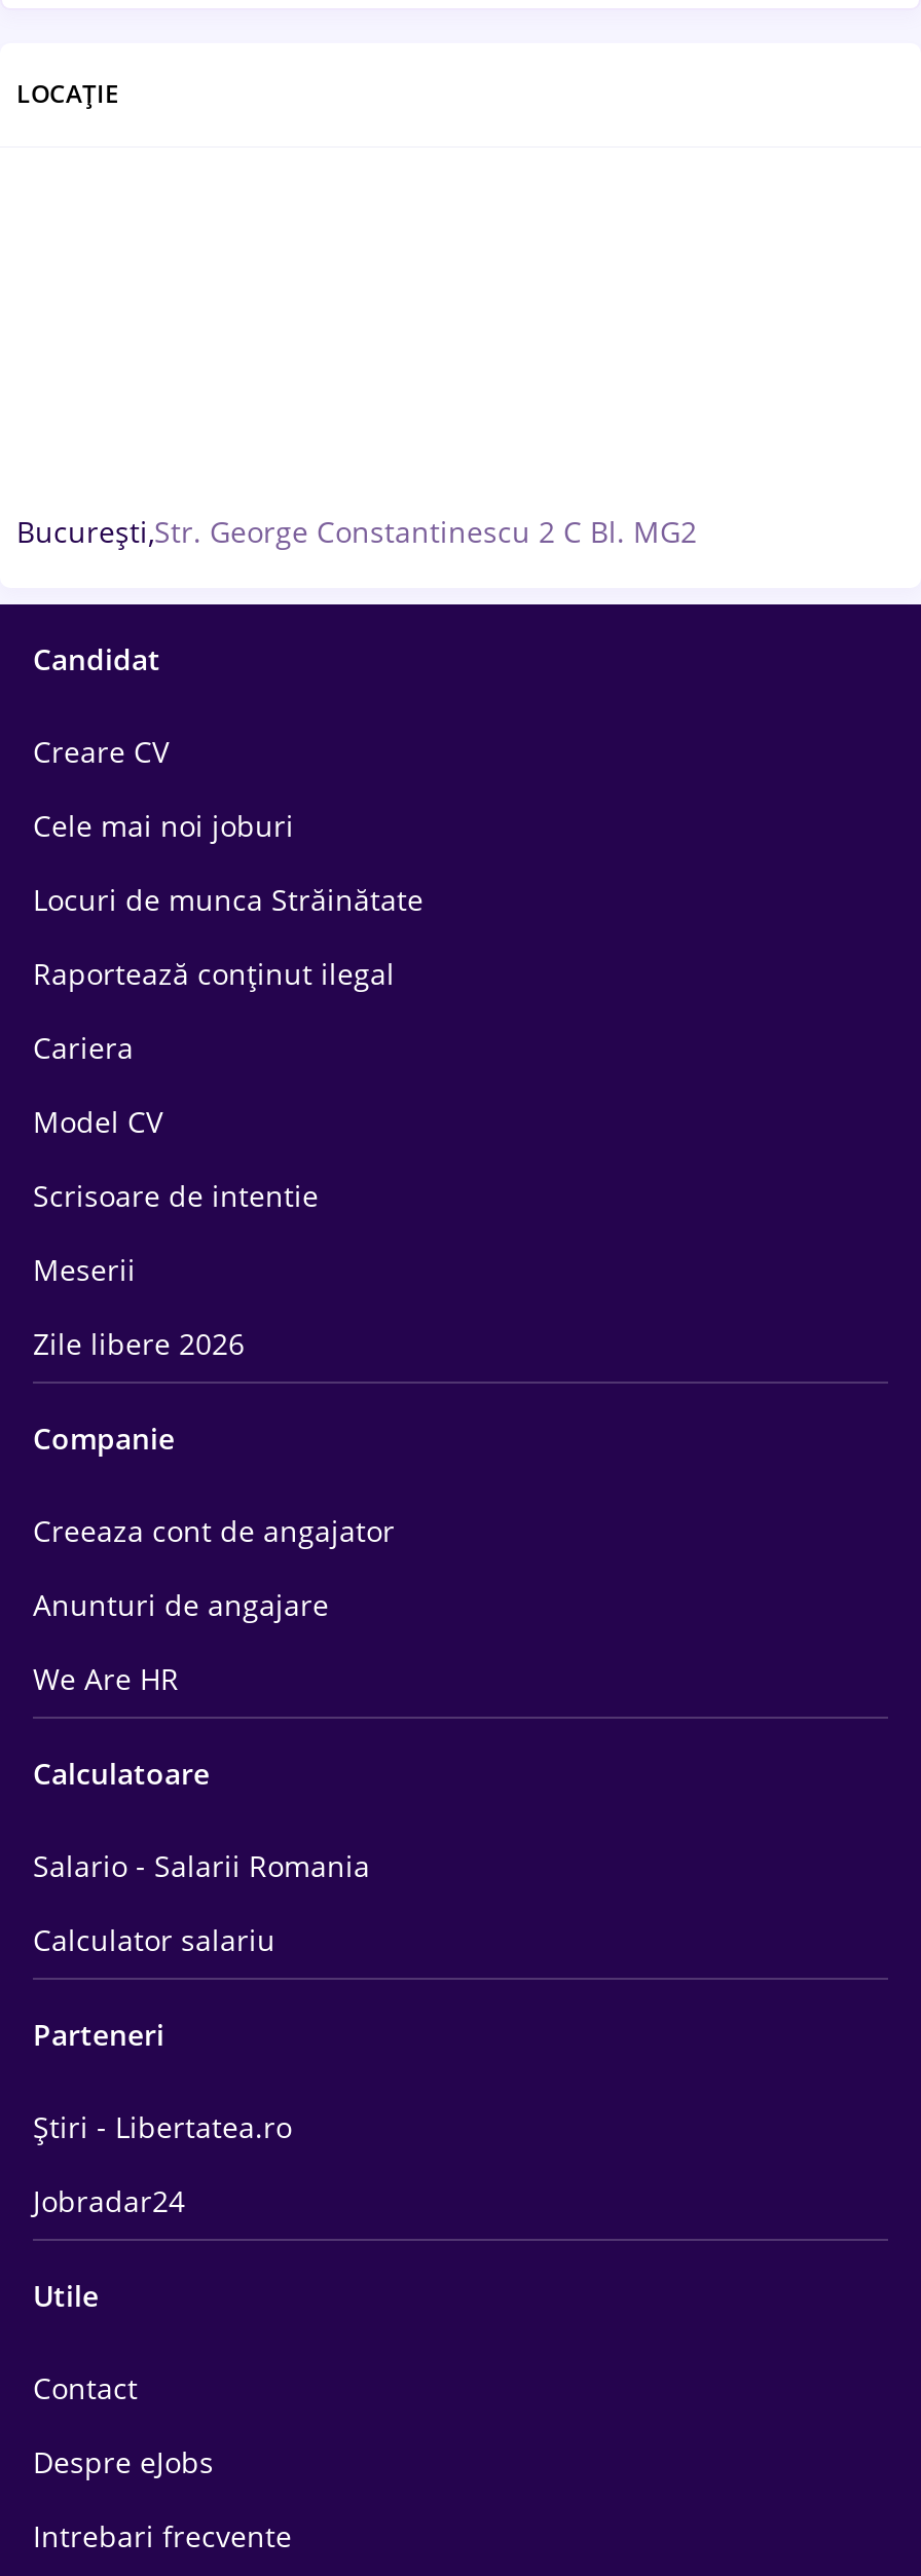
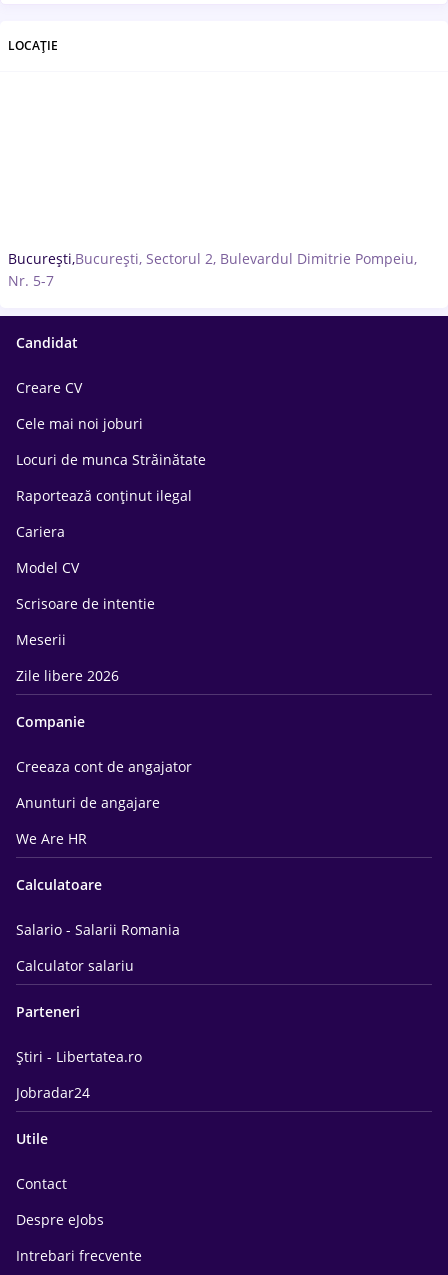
- București,Str. George Constantinescu 2 C Bl. MG2
+ București,Bucureşti, Sectorul 2, Bulevardul Dimitrie Pompeiu,
+ Nr. 5-7
